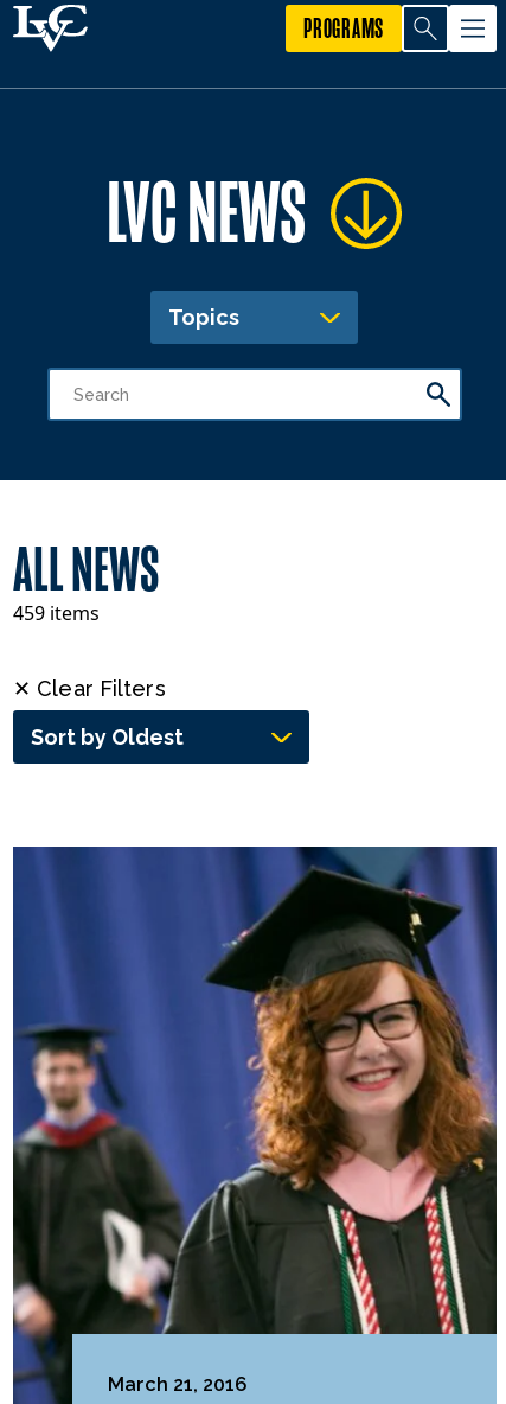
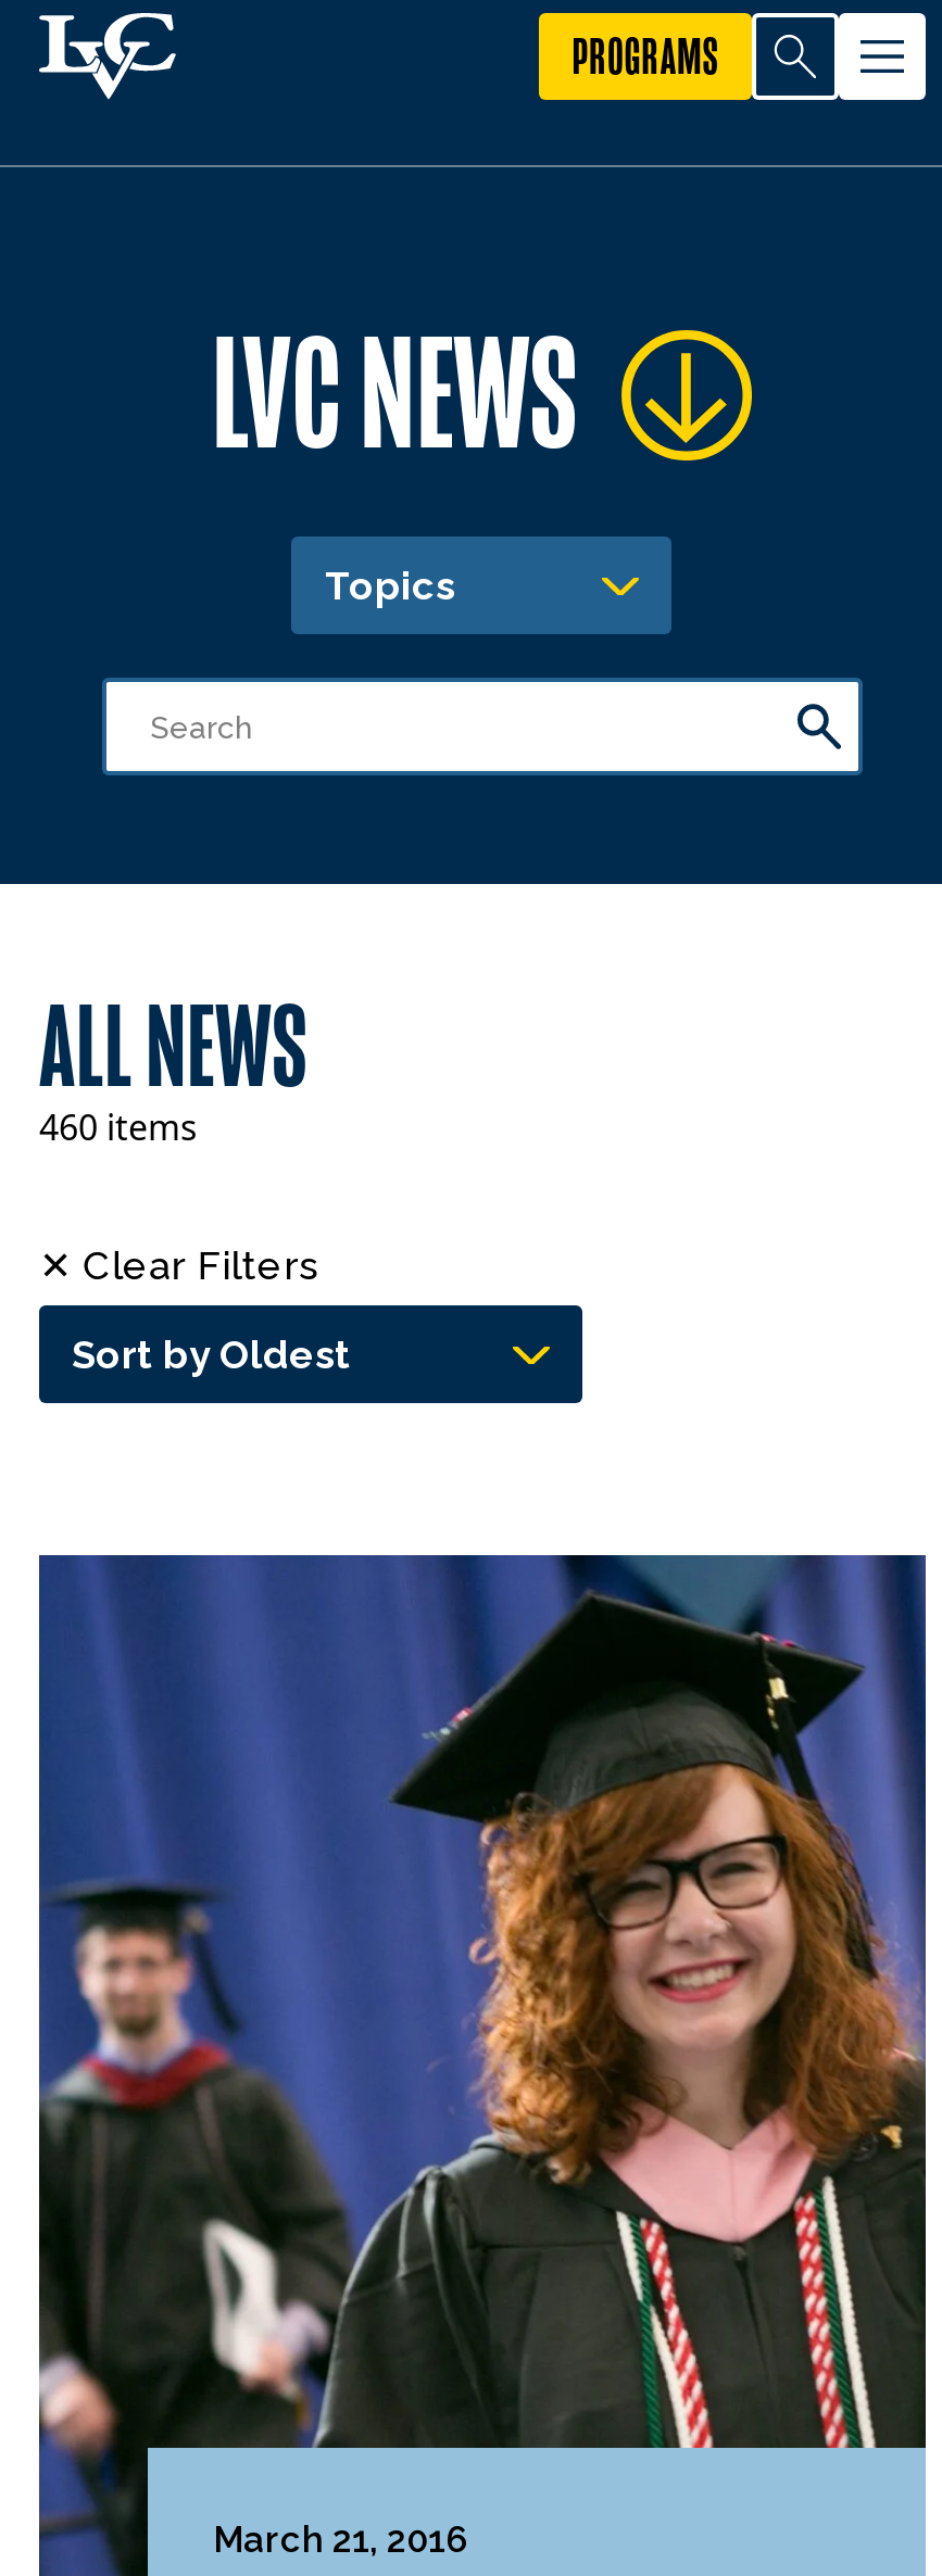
- 459 items
+ 460 items
